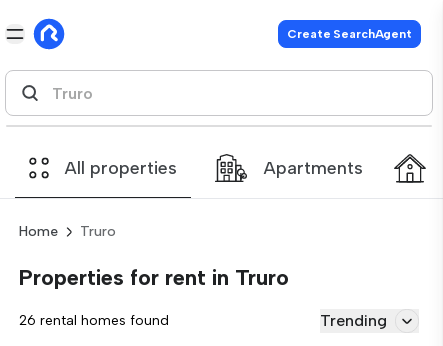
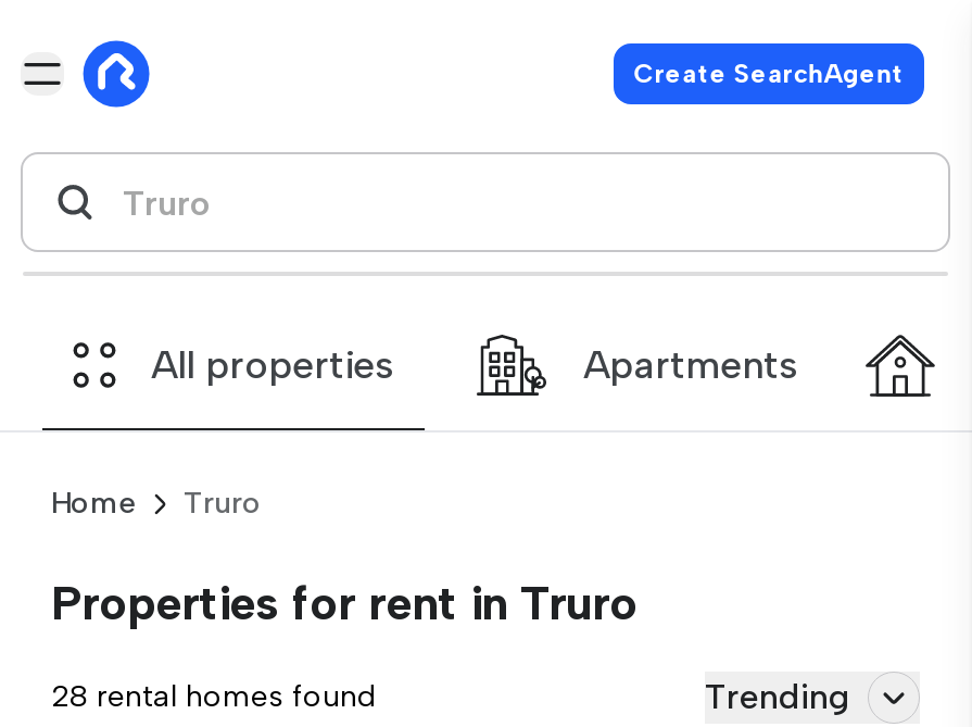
- 26 rental homes found
+ 28 rental homes found
